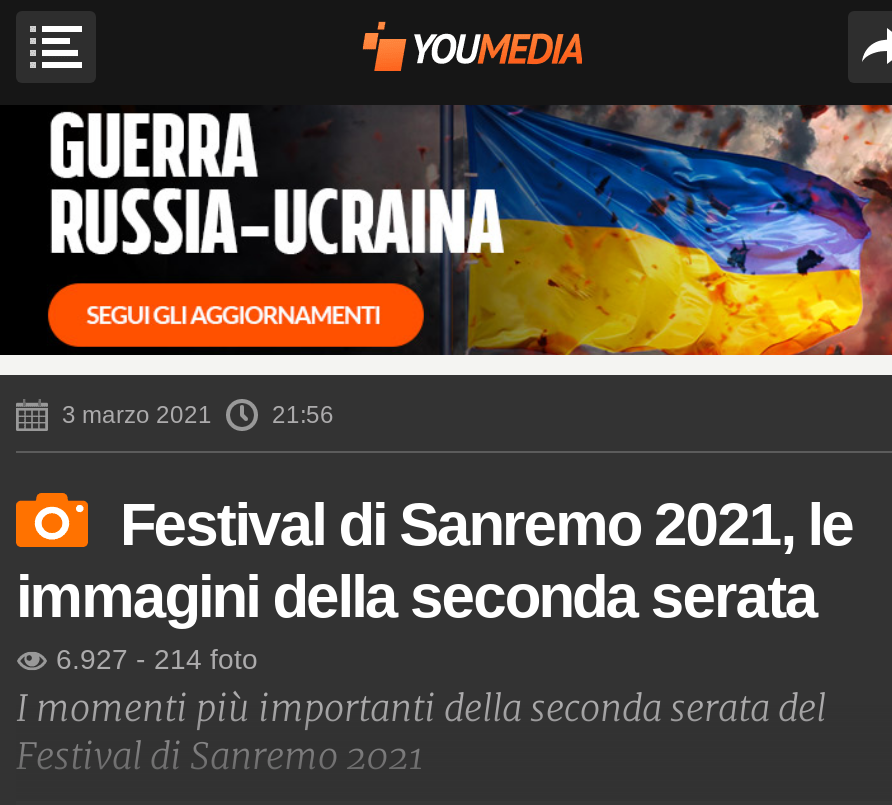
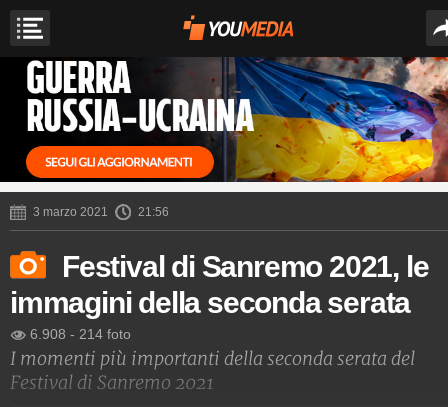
- 6.927 - 214 foto
+ 6.908 - 214 foto
